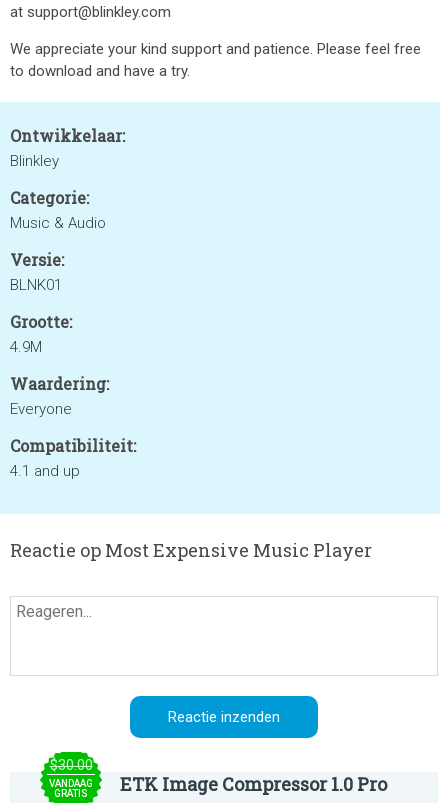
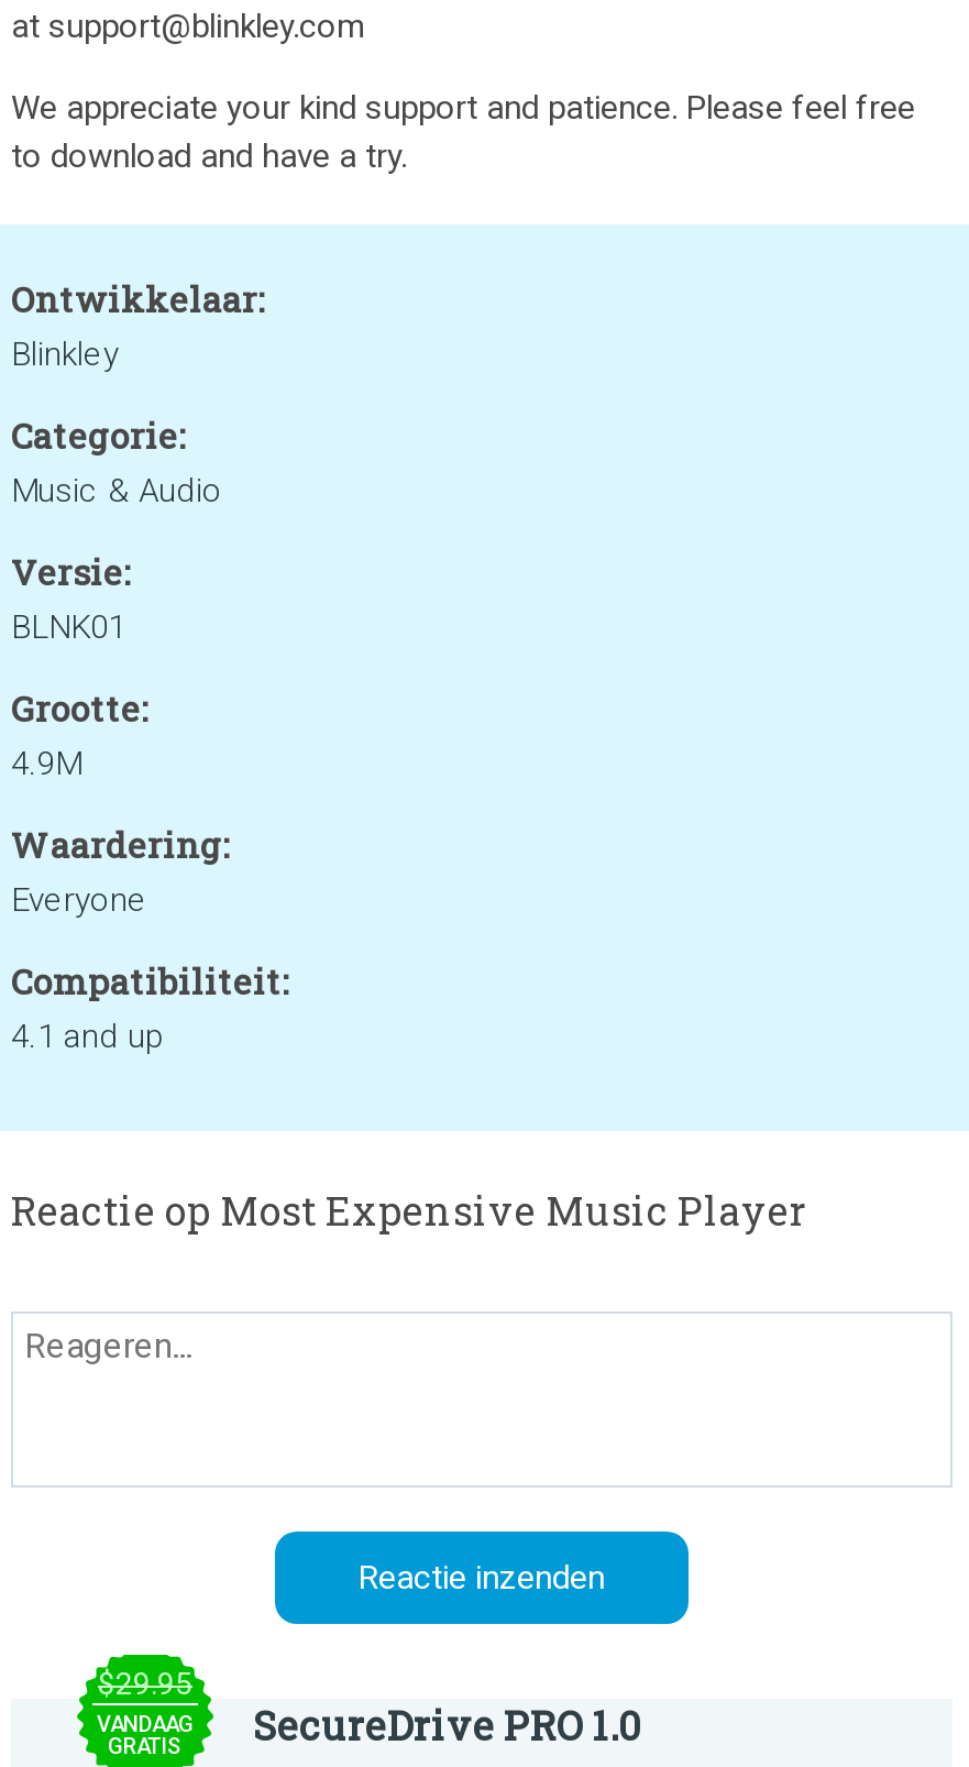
- $30.00
+ $29.95

- ETK Image Compressor 1.0 Pro
+ SecureDrive PRO 1.0
